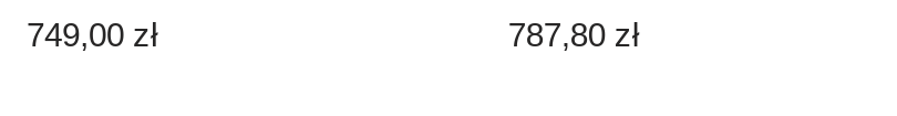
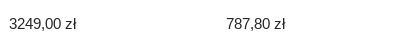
- 749,00 zł
+ 3249,00 zł
